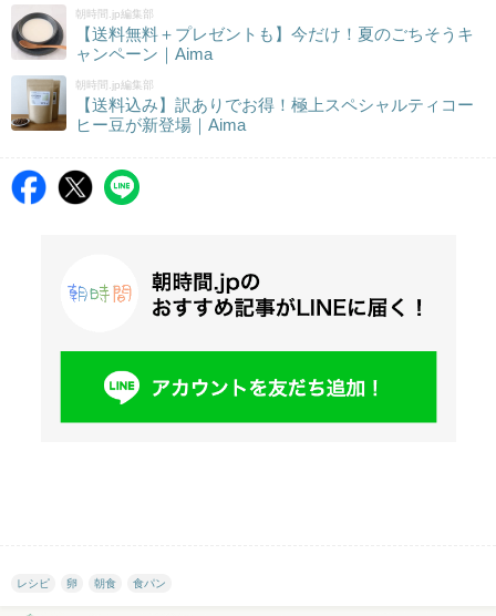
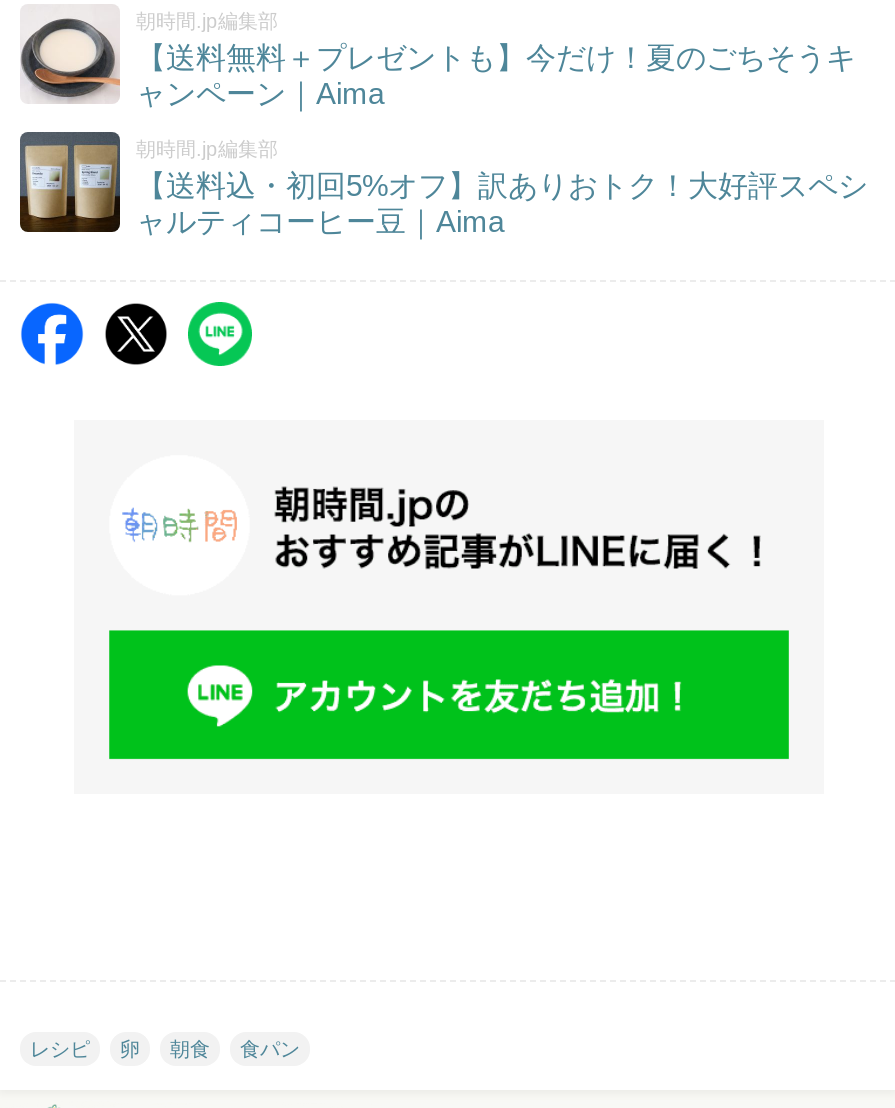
- [image]
- 【送料込み】訳ありでお得！極上スペシャルティコー
- ヒー豆が新登場｜Aima
+ [image]
+ 【送料込・初回5%オフ】訳ありおトク！大好評スペシ
+ ャルティコーヒー豆｜Aima
